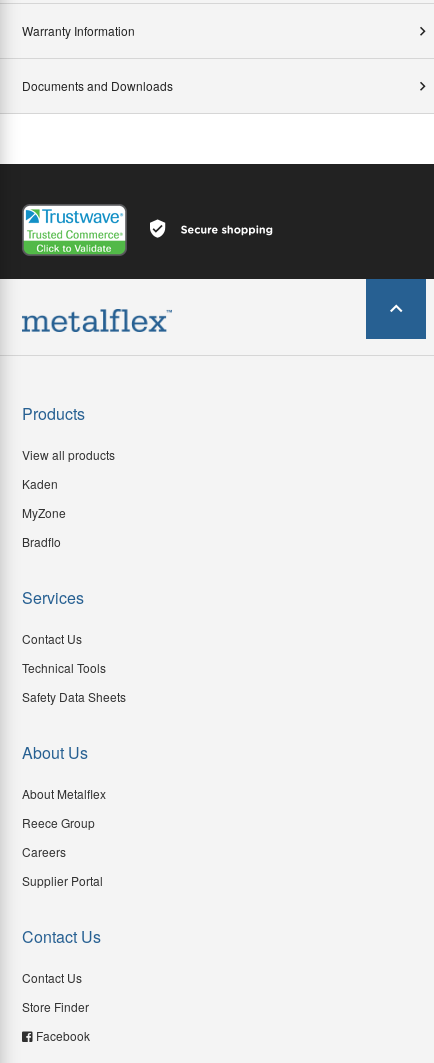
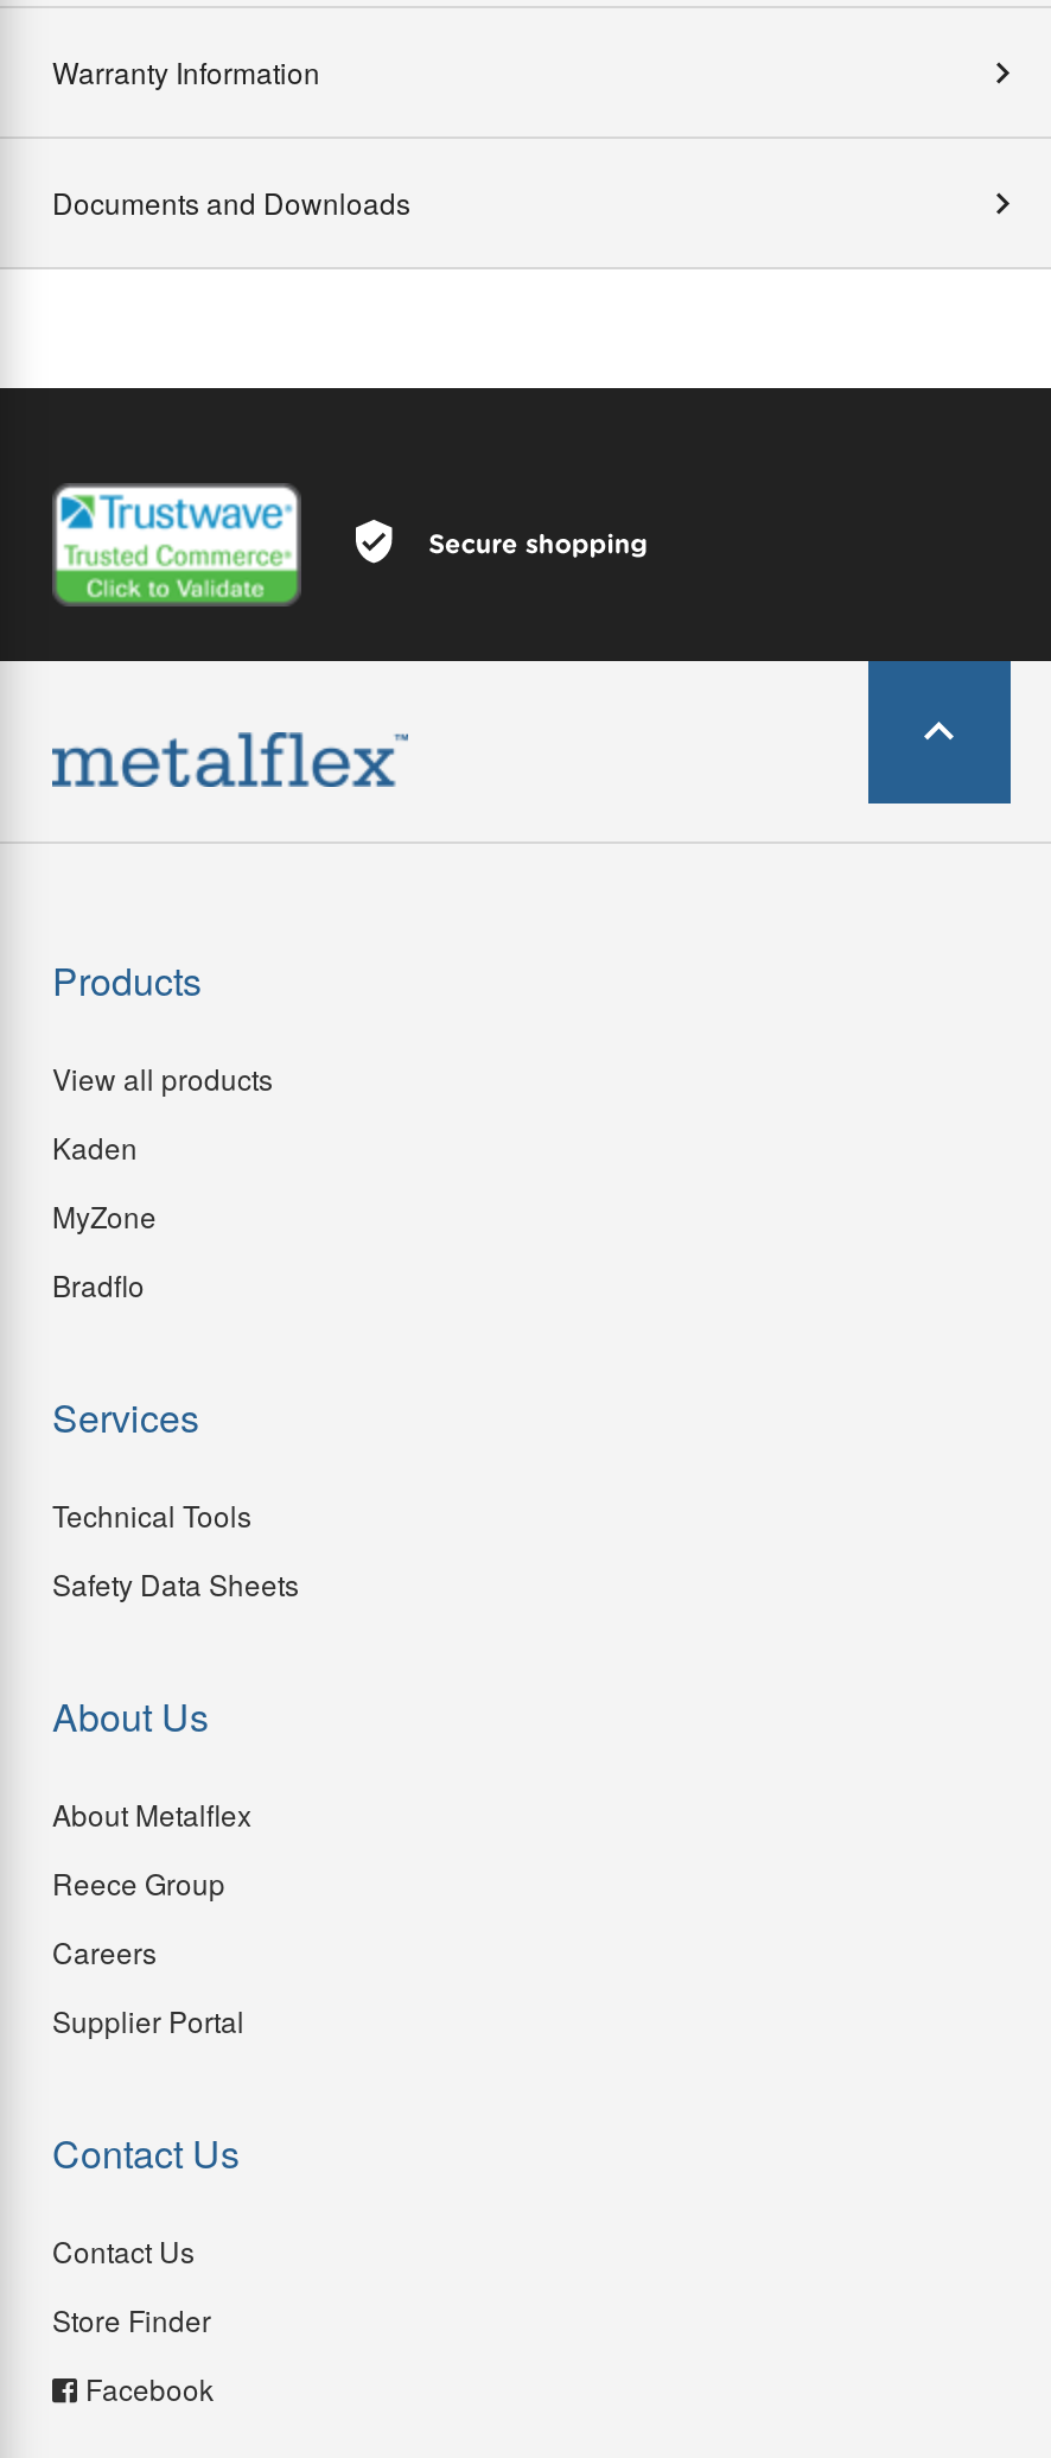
- Contact Us
